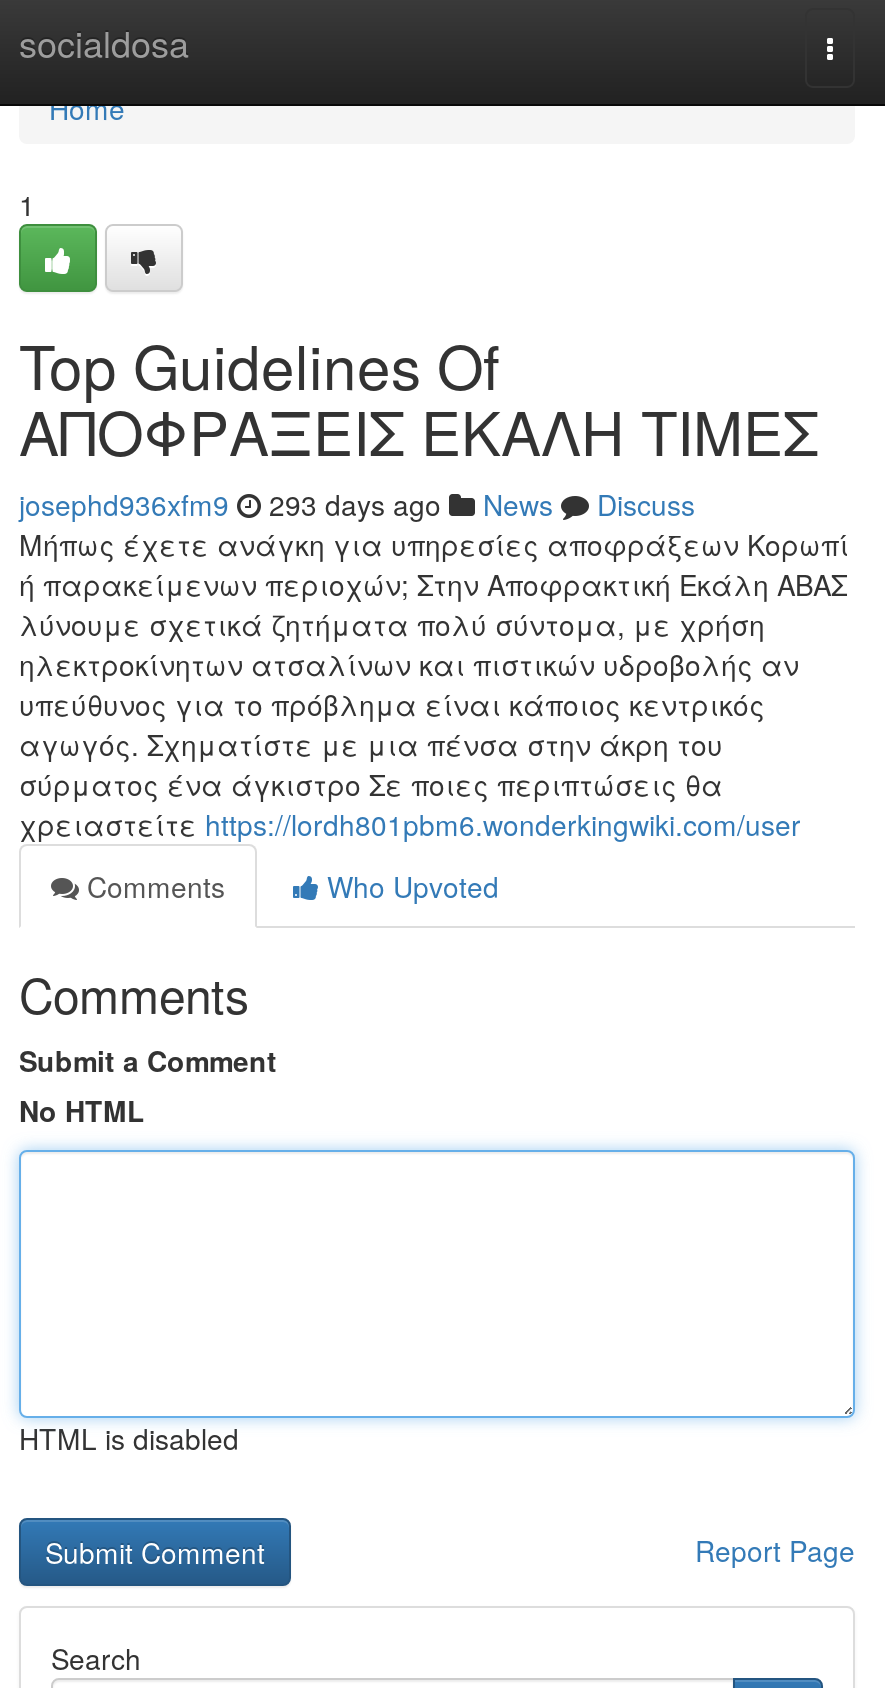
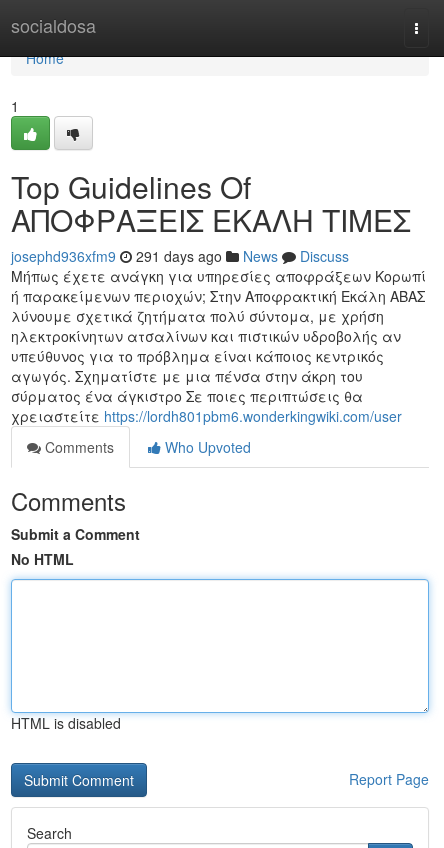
- josephd936xfm9 293 days ago News Discuss
+ josephd936xfm9 291 days ago News Discuss
